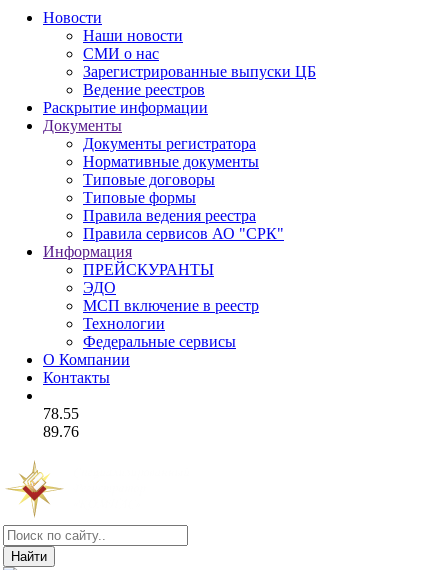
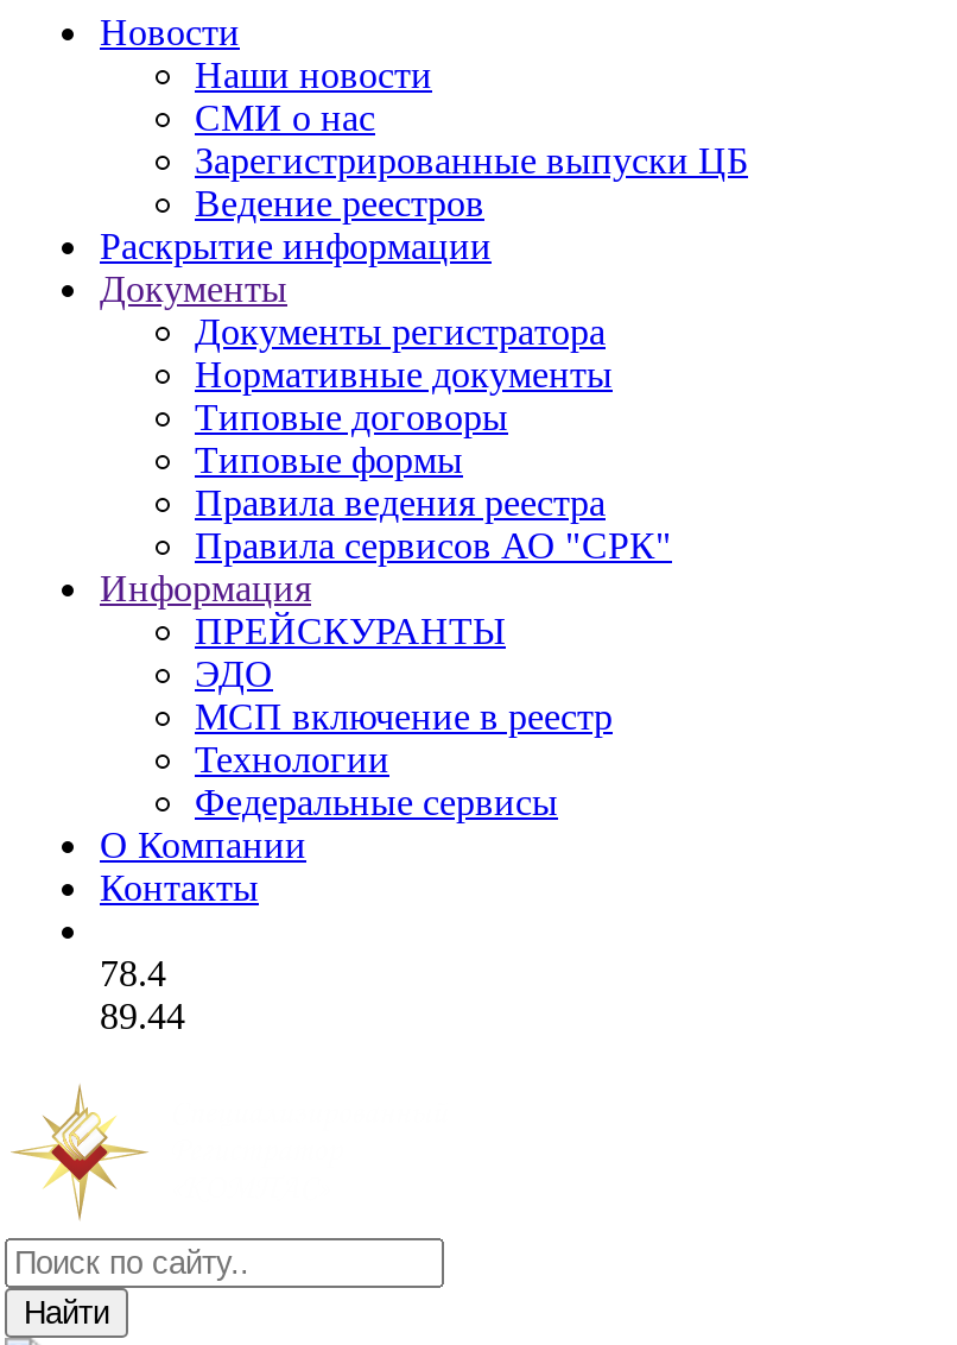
- 78.55
+ 78.4

- 89.76
+ 89.44
